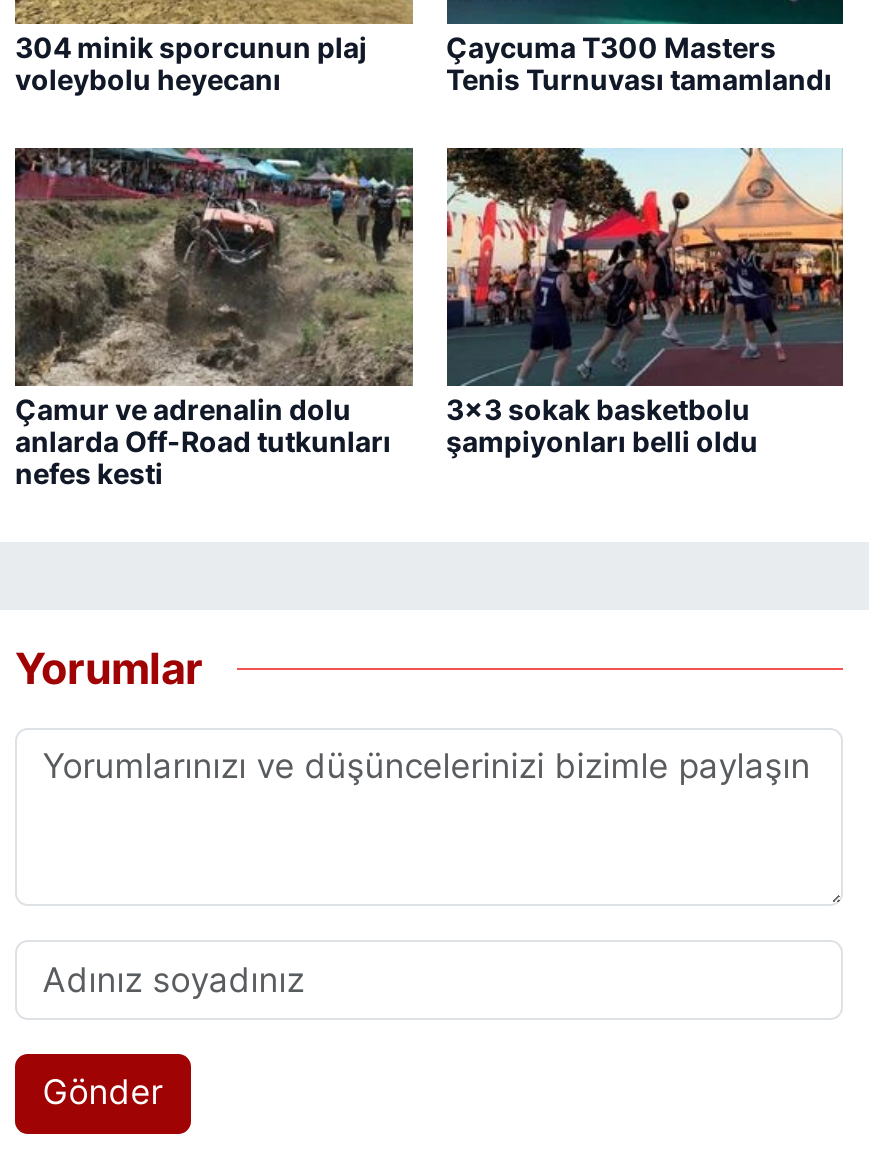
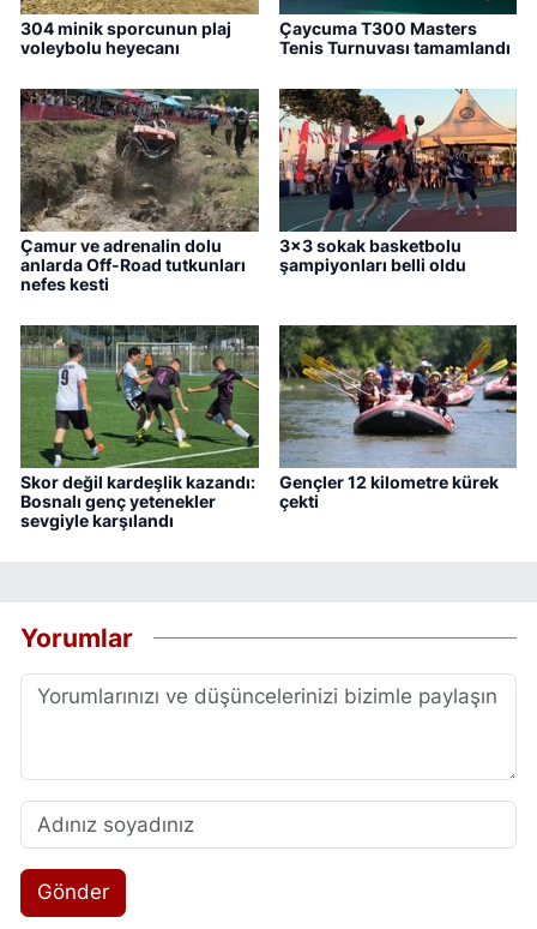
+ [image]
+ Skor değil kardeşlik kazandı:
+ Bosnalı genç yetenekler
+ sevgiyle karşılandı

+ [image]
+ Gençler 12 kilometre kürek
+ çekti
